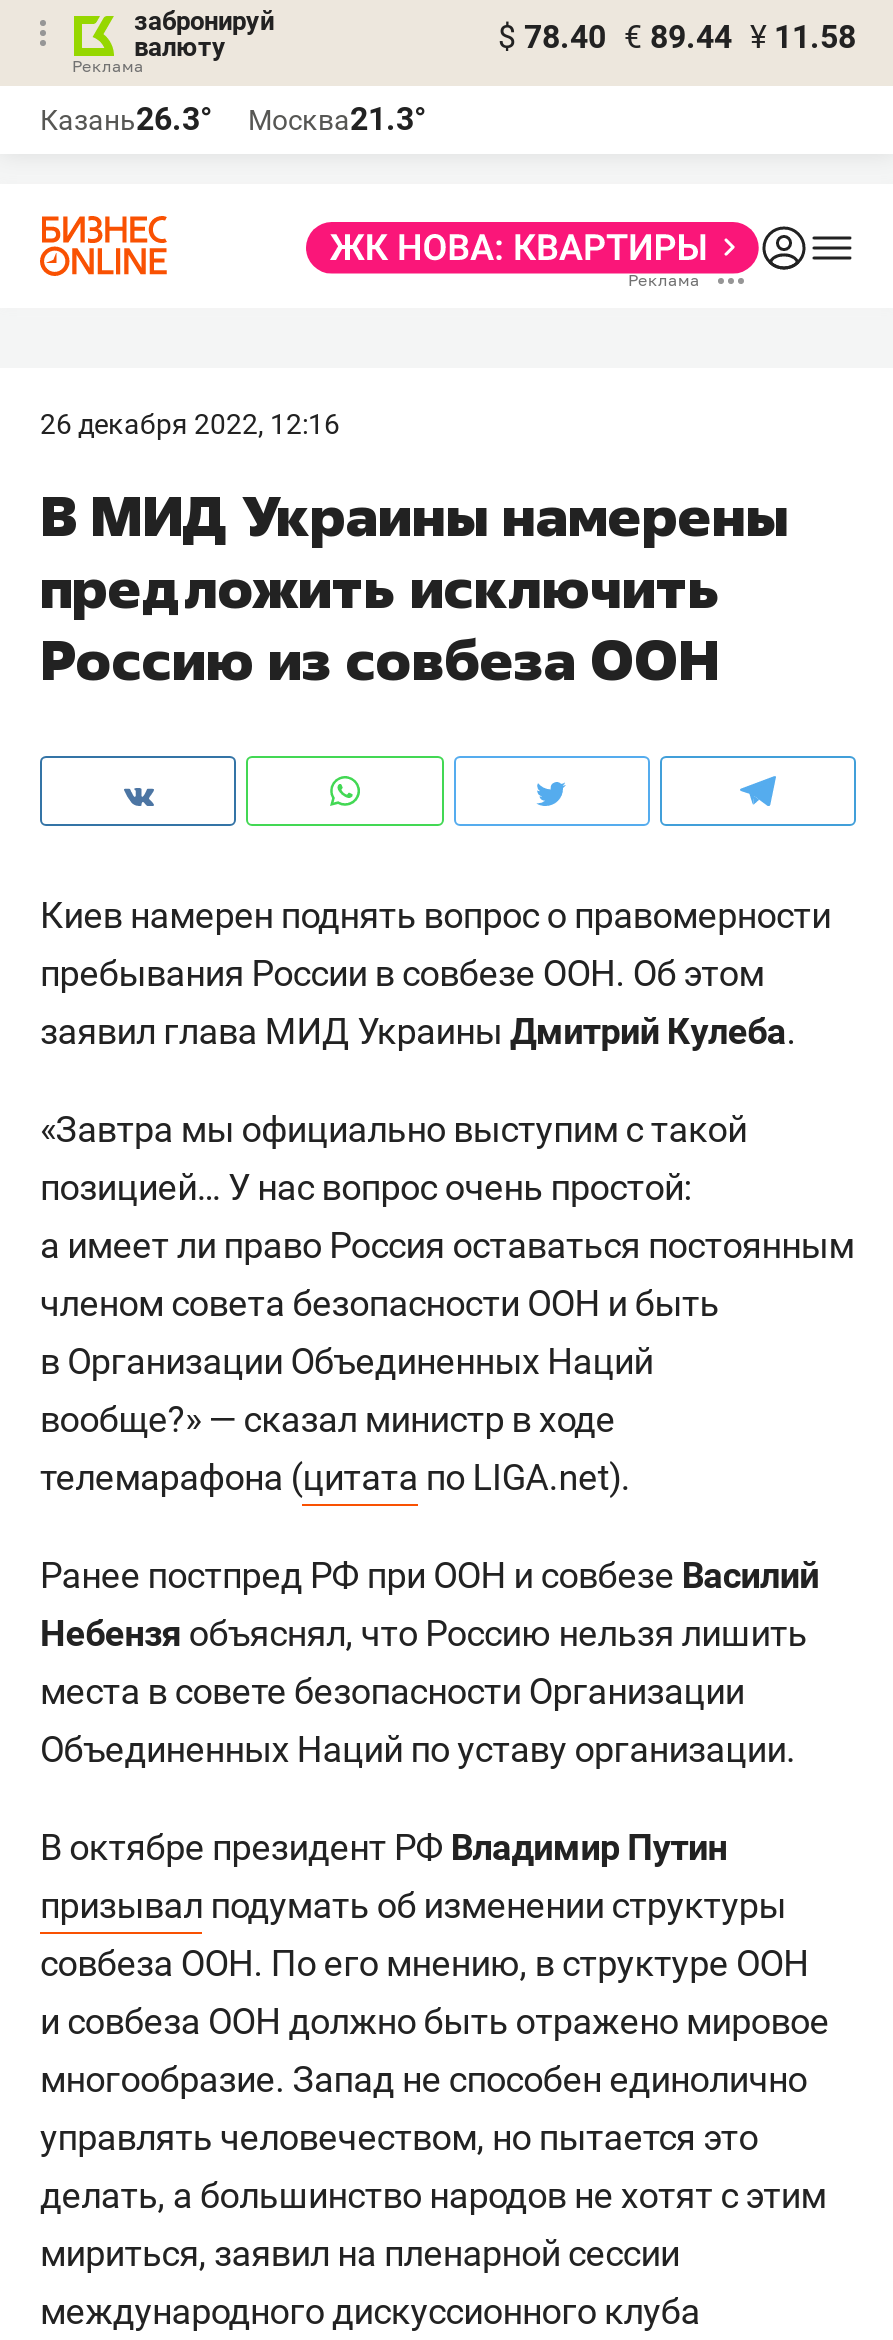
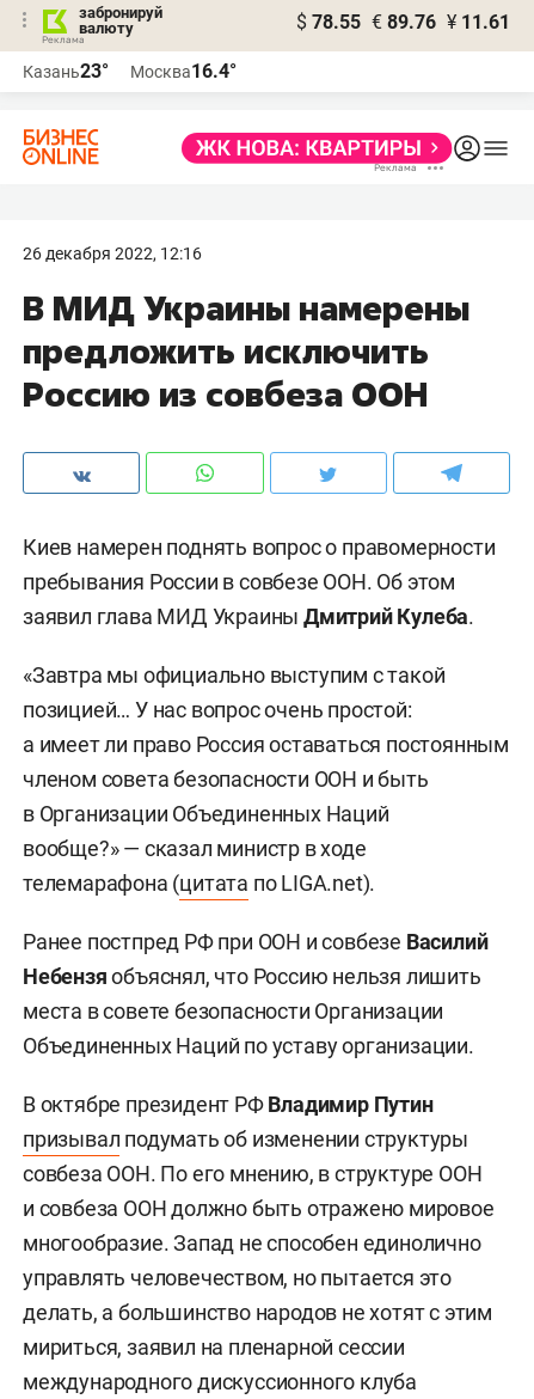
- $ 78.40 € 89.44 ¥ 11.58
+ $ 78.55 € 89.76 ¥ 11.61

- Казань26.3°
+ Казань23°

- Москва21.3°
+ Москва16.4°
